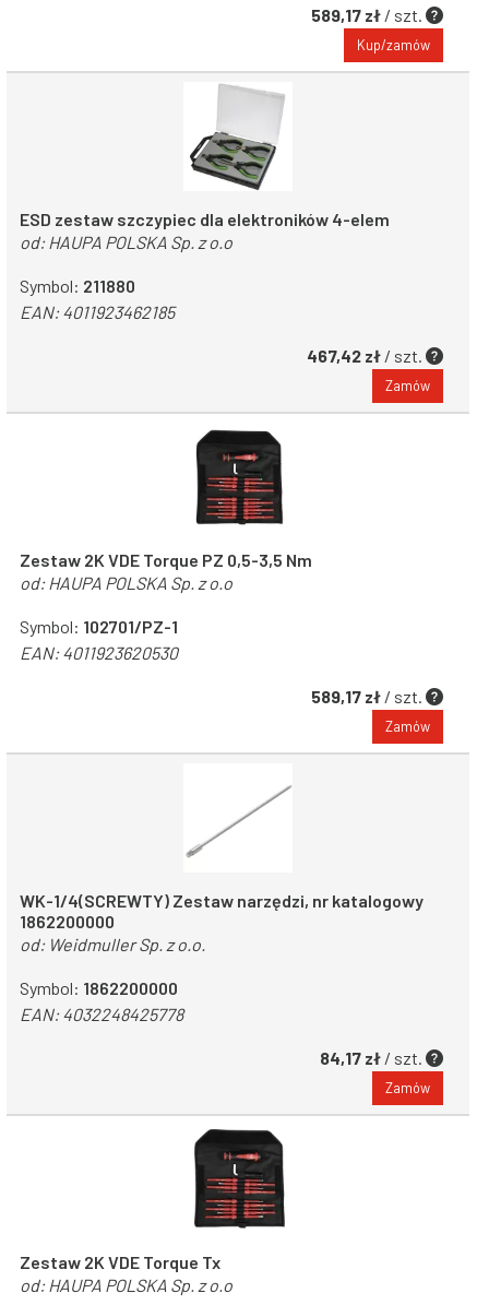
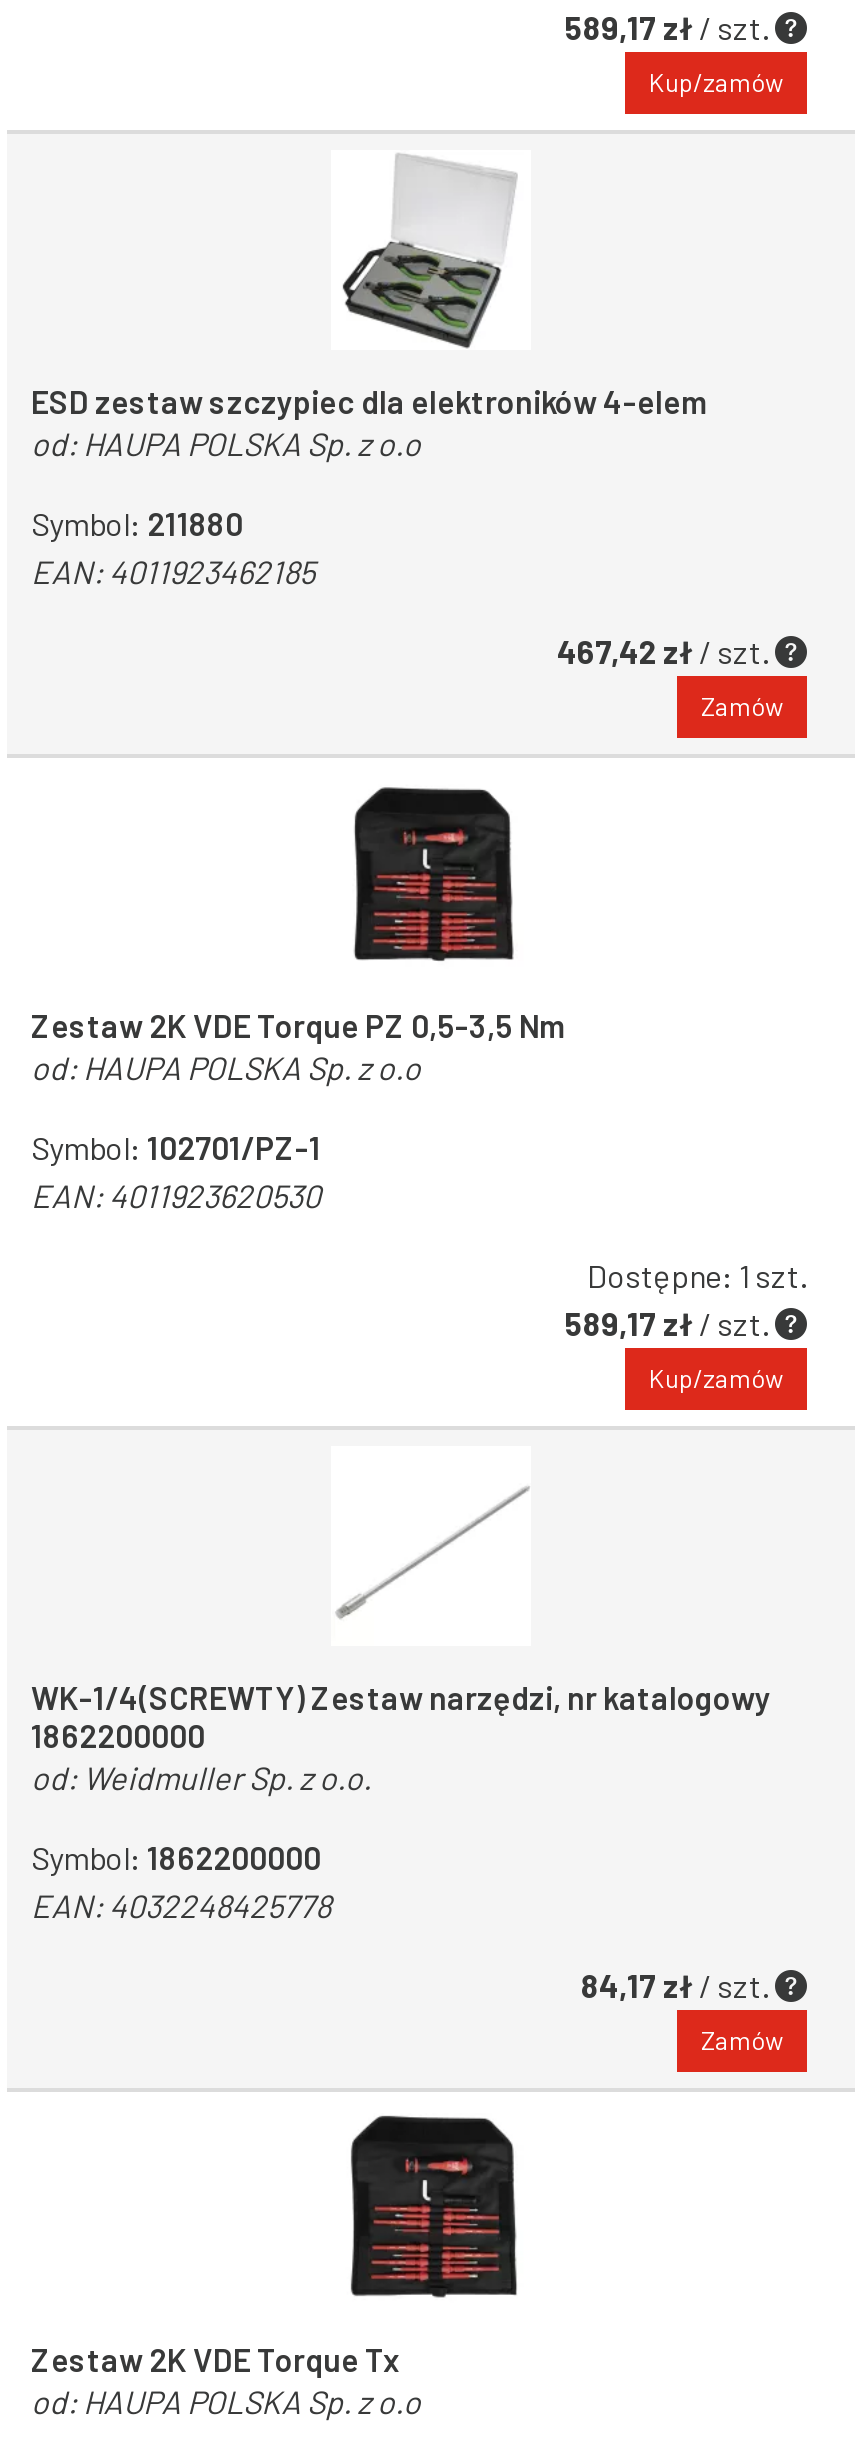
+ Dostępne: 1 szt.

- Zamów
+ Kup/zamów
